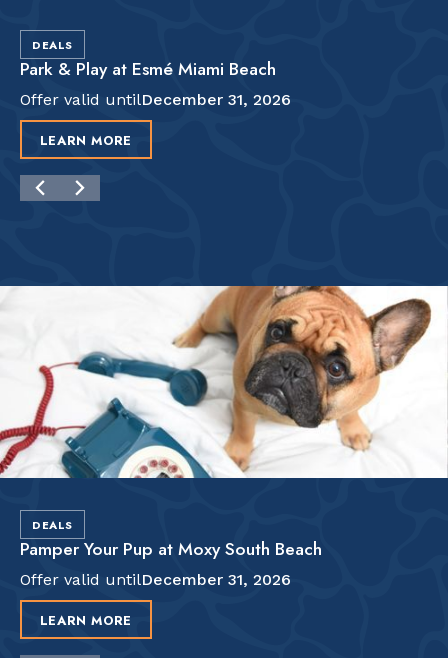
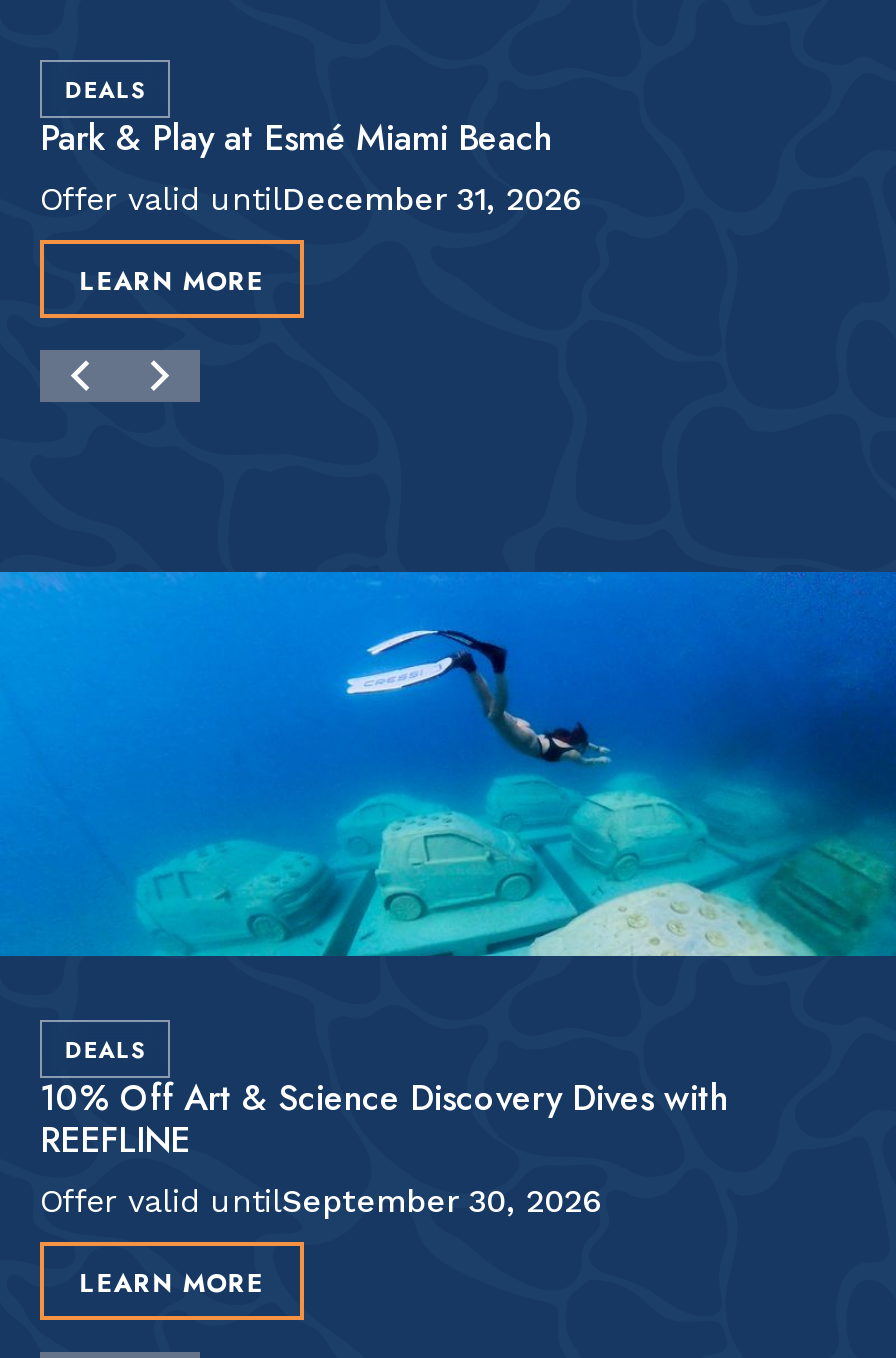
- [image]
+ [image]

- Pamper Your Pup at Moxy South Beach
- Offer valid untilDecember 31, 2026
+ 10% Off Art & Science Discovery Dives with
+ REEFLINE
+ Offer valid untilSeptember 30, 2026
